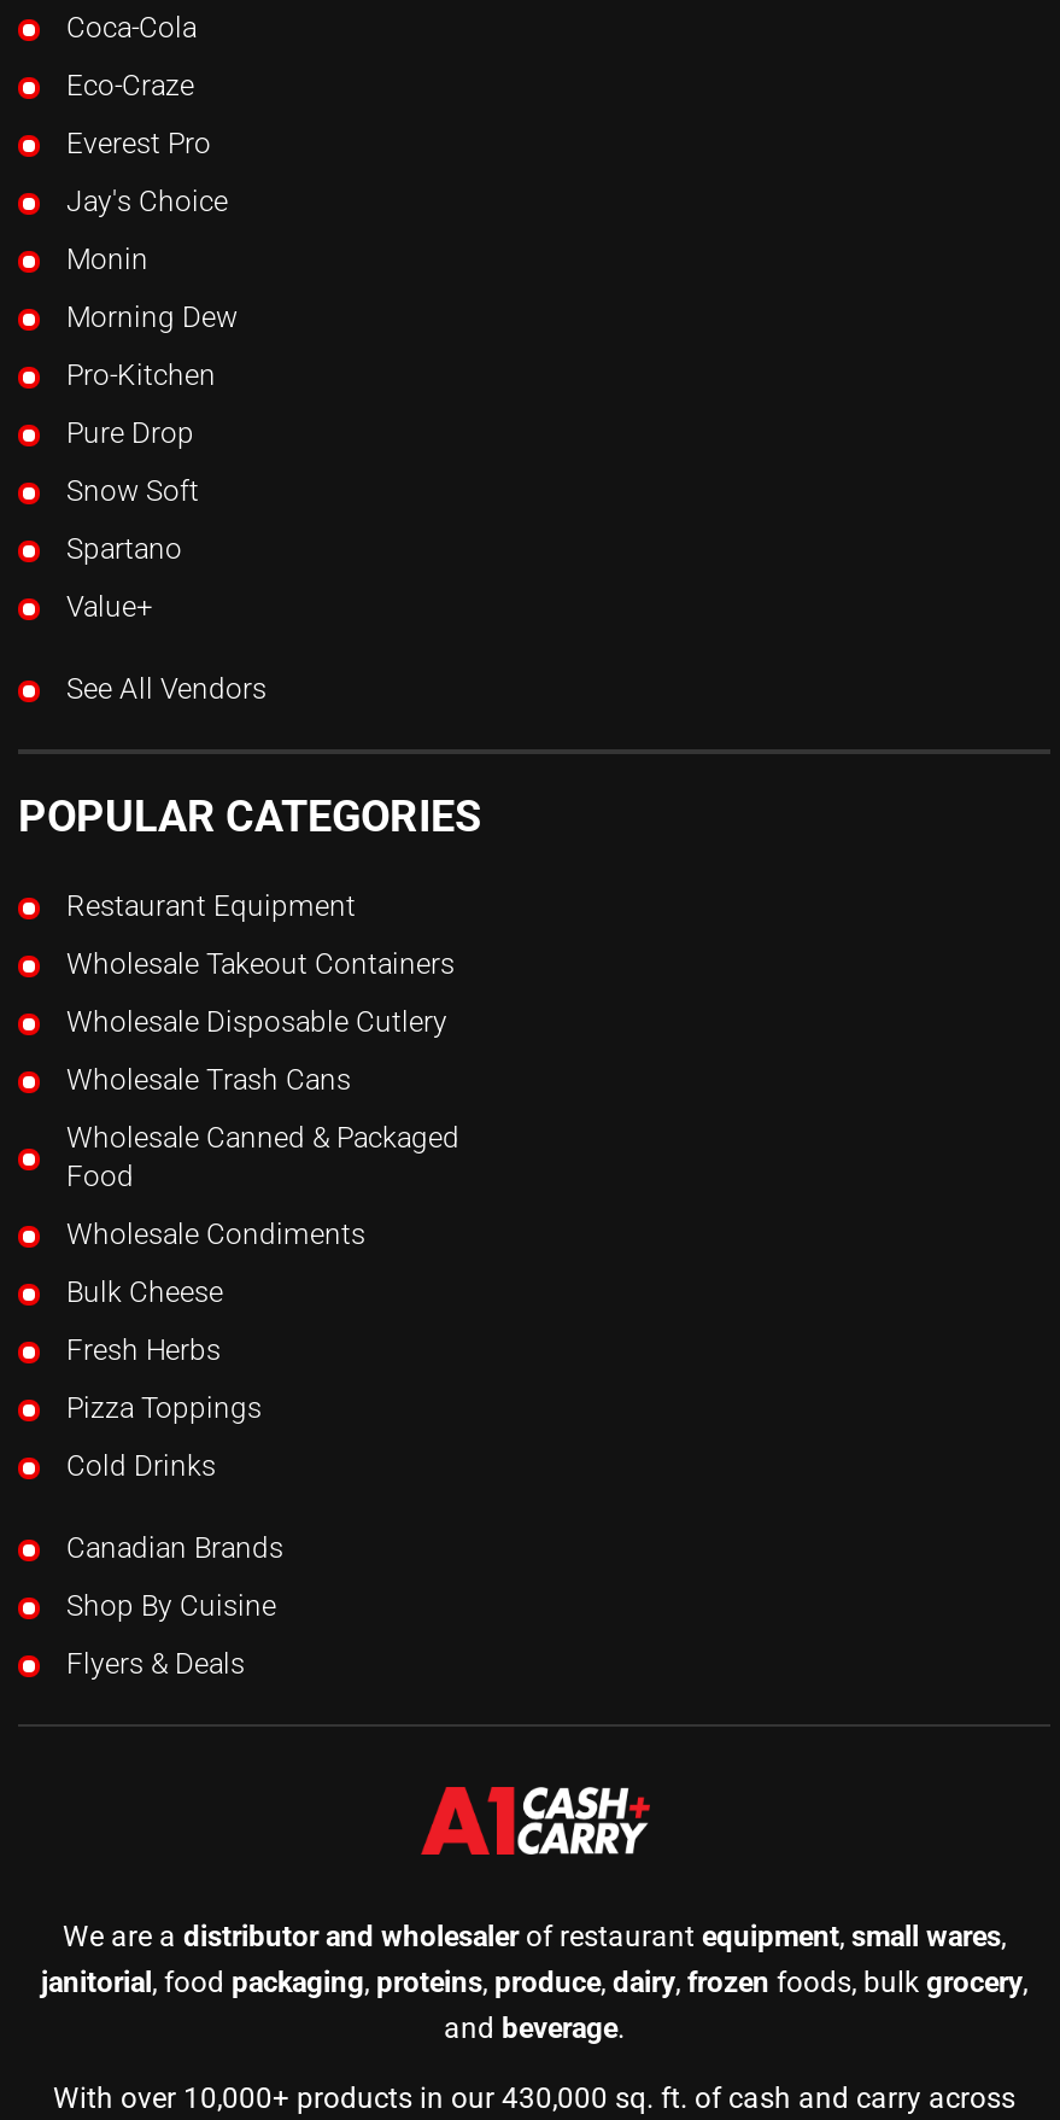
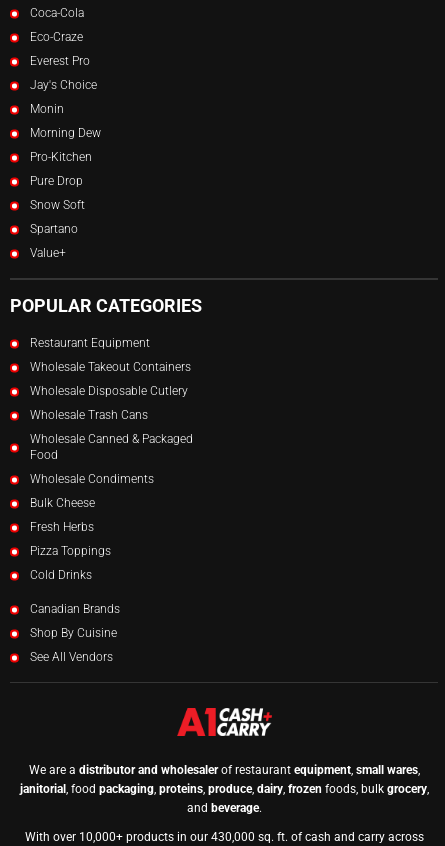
moved down: See All Vendors

- Flyers & Deals
